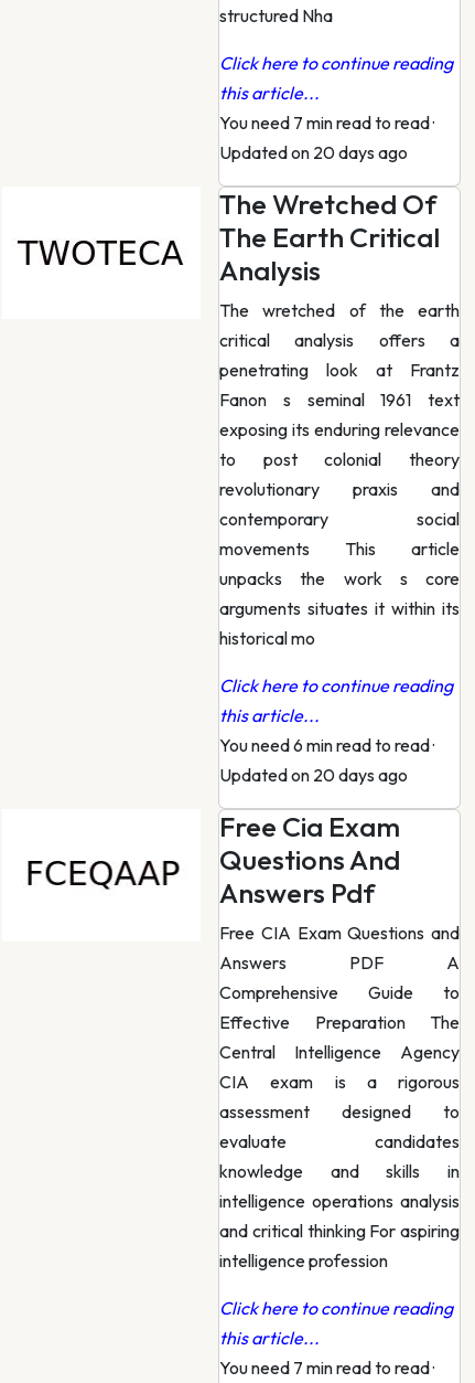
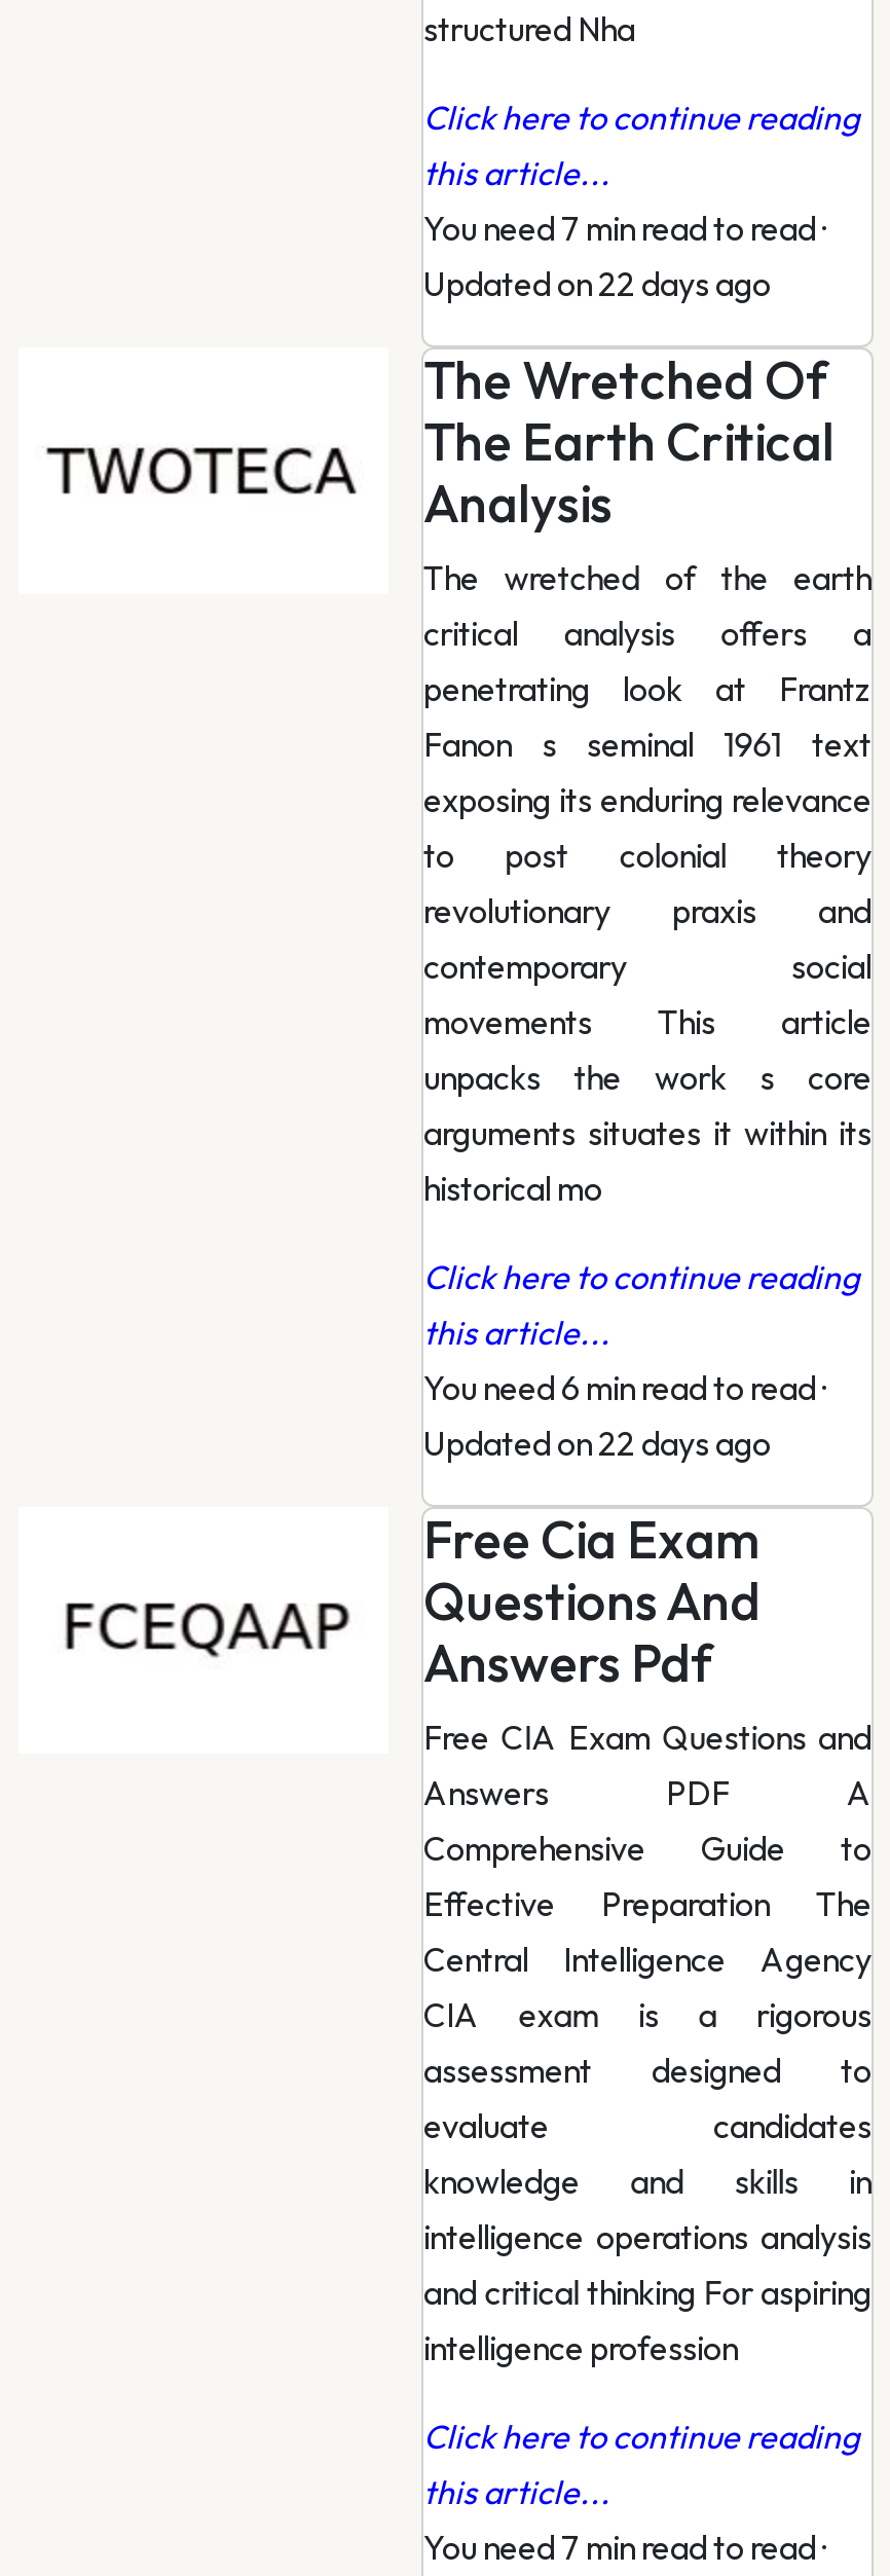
- Updated on 20 days ago
+ Updated on 22 days ago

- Updated on 20 days ago
+ Updated on 22 days ago
